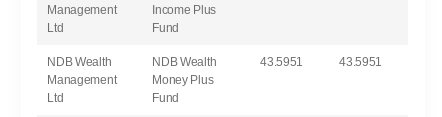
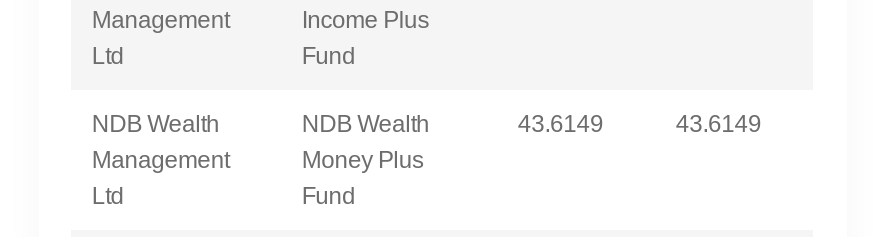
- 43.5951
+ 43.6149

- 43.5951
+ 43.6149
